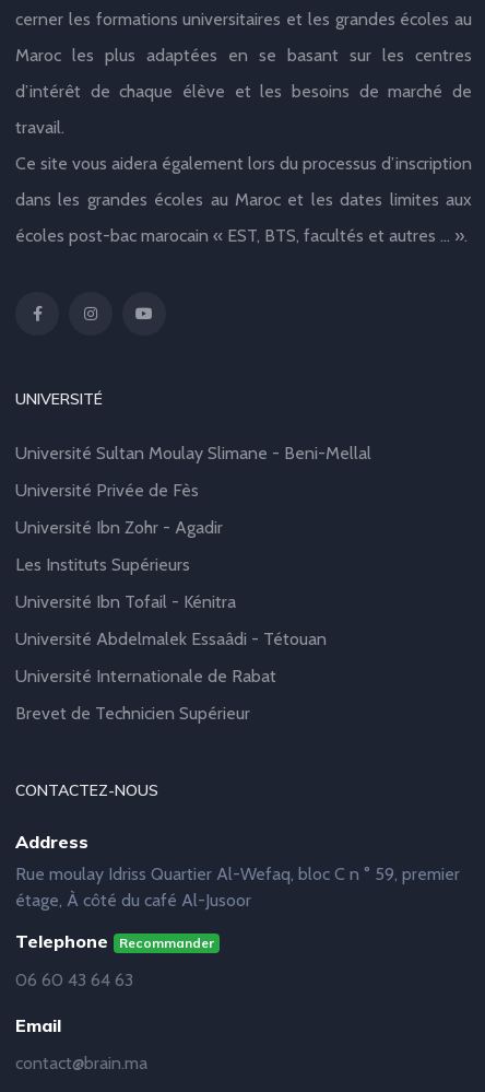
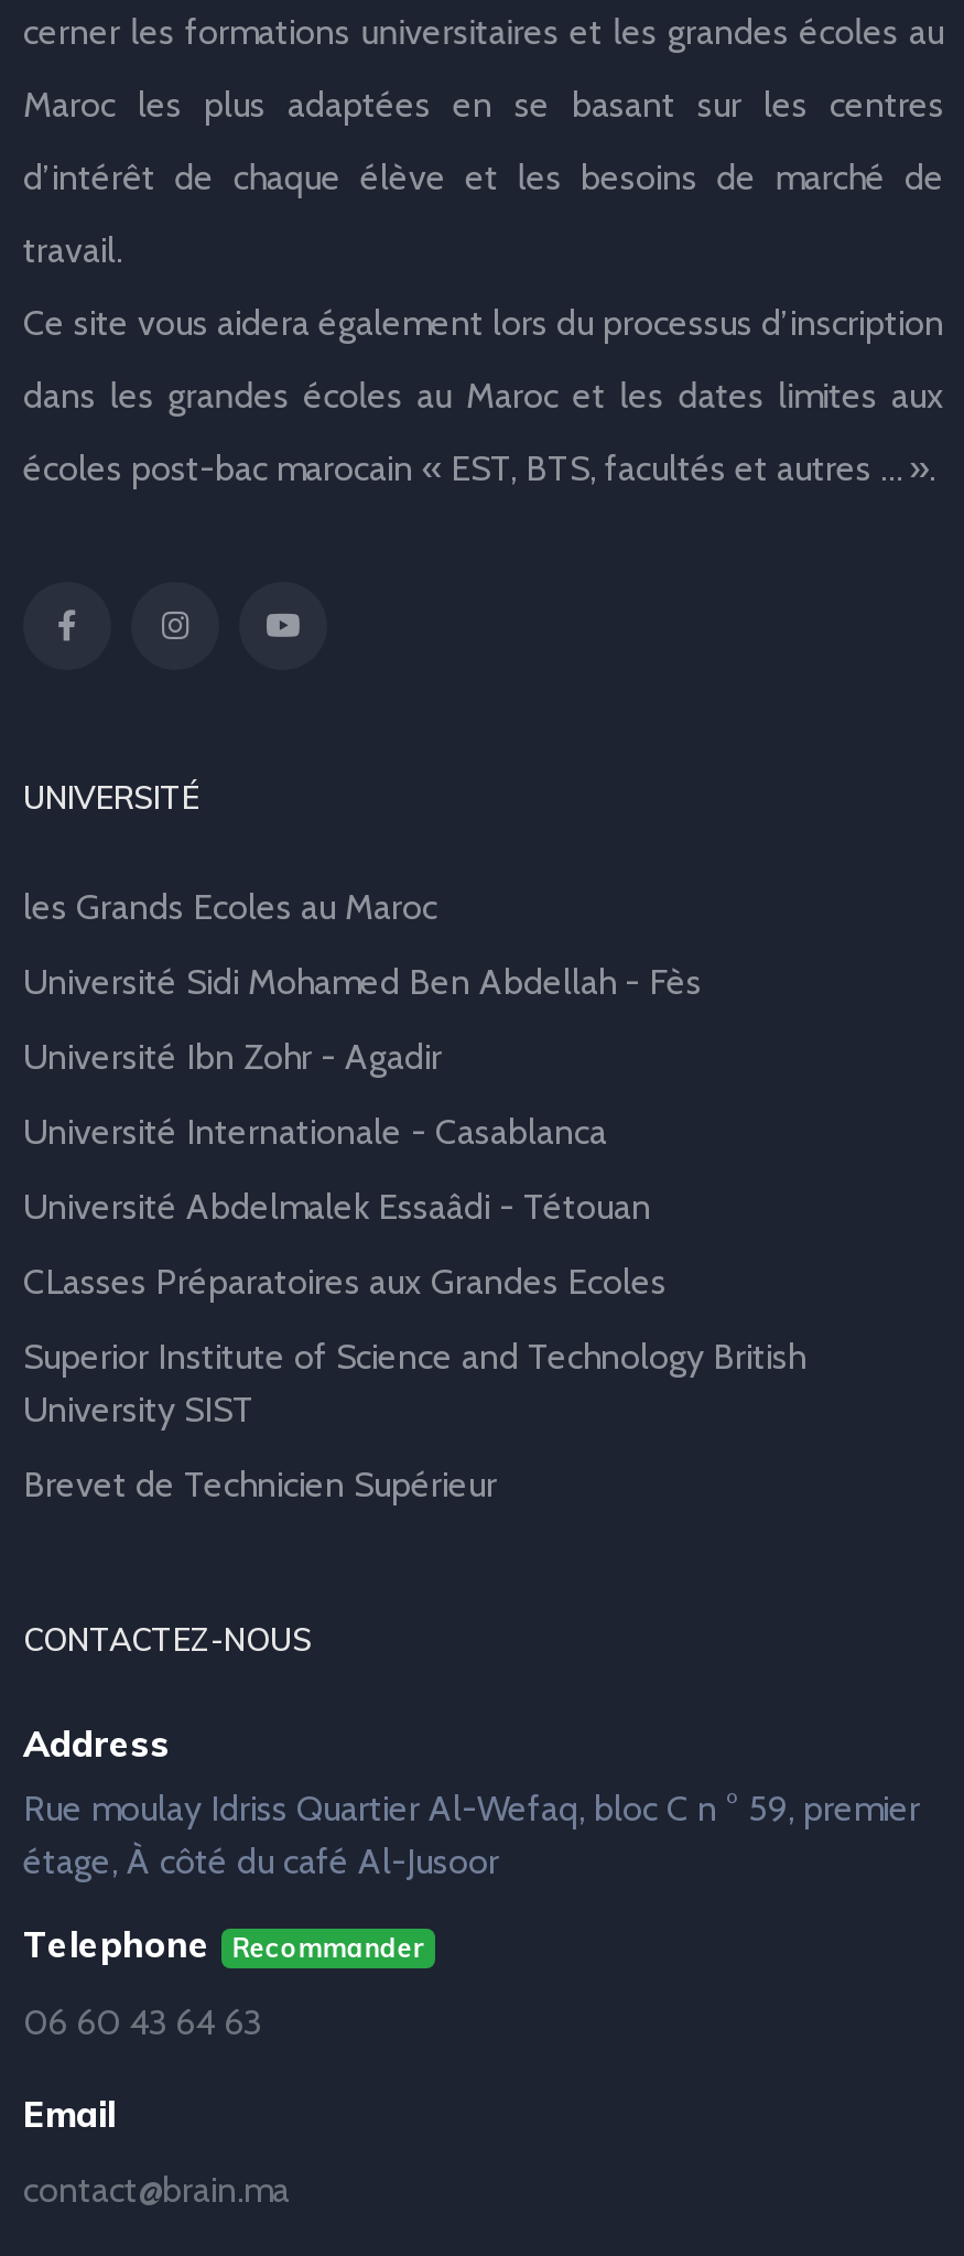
- Université Sultan Moulay Slimane - Beni-Mellal
+ les Grands Ecoles au Maroc

- Université Privée de Fès
+ Université Sidi Mohamed Ben Abdellah - Fès

- Les Instituts Supérieurs
- Université Ibn Tofail - Kénitra
+ Université Internationale - Casablanca

moved up: Université Abdelmalek Essaâdi - Tétouan

- Université Internationale de Rabat
+ CLasses Préparatoires aux Grandes Ecoles
+ Superior Institute of Science and Technology British
+ University SIST
